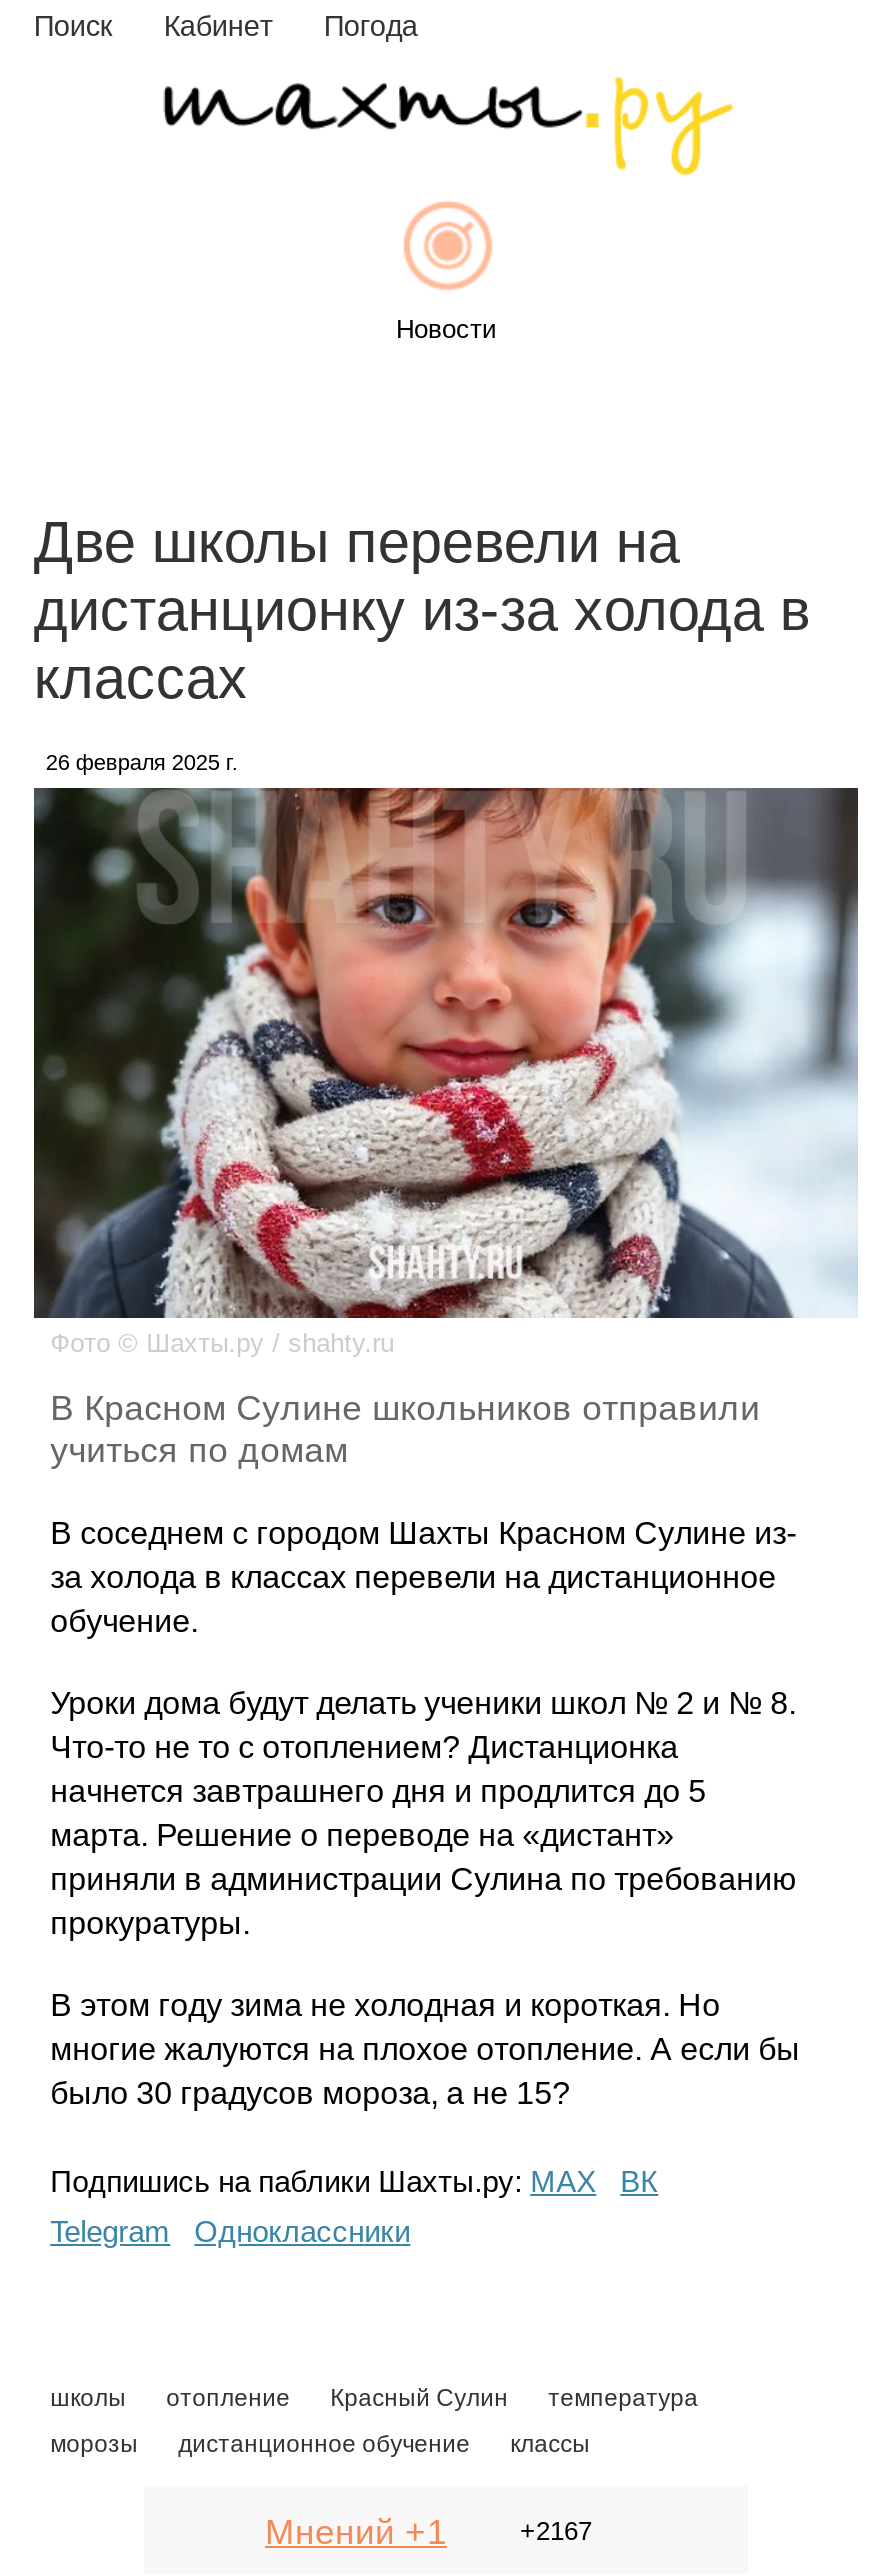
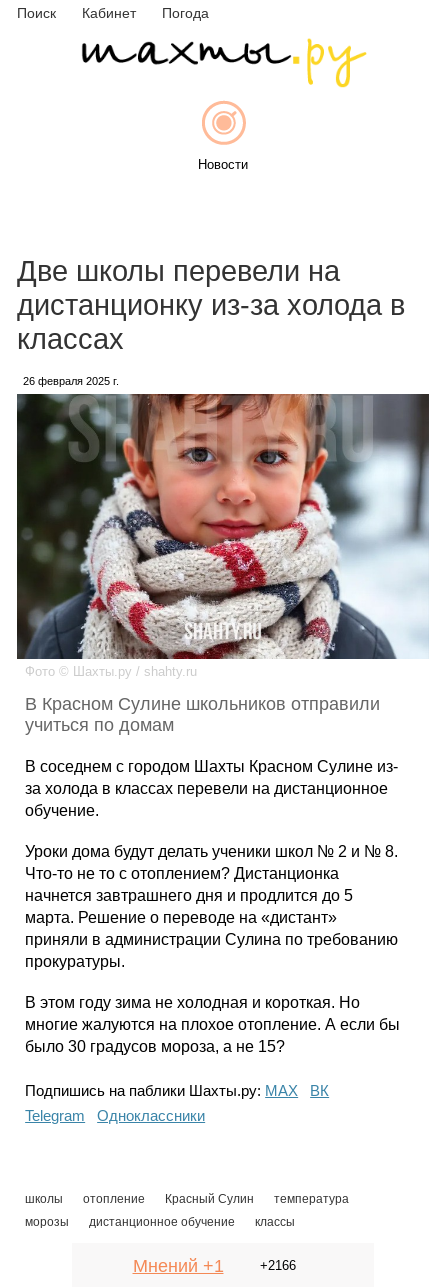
- +2167
+ +2166
